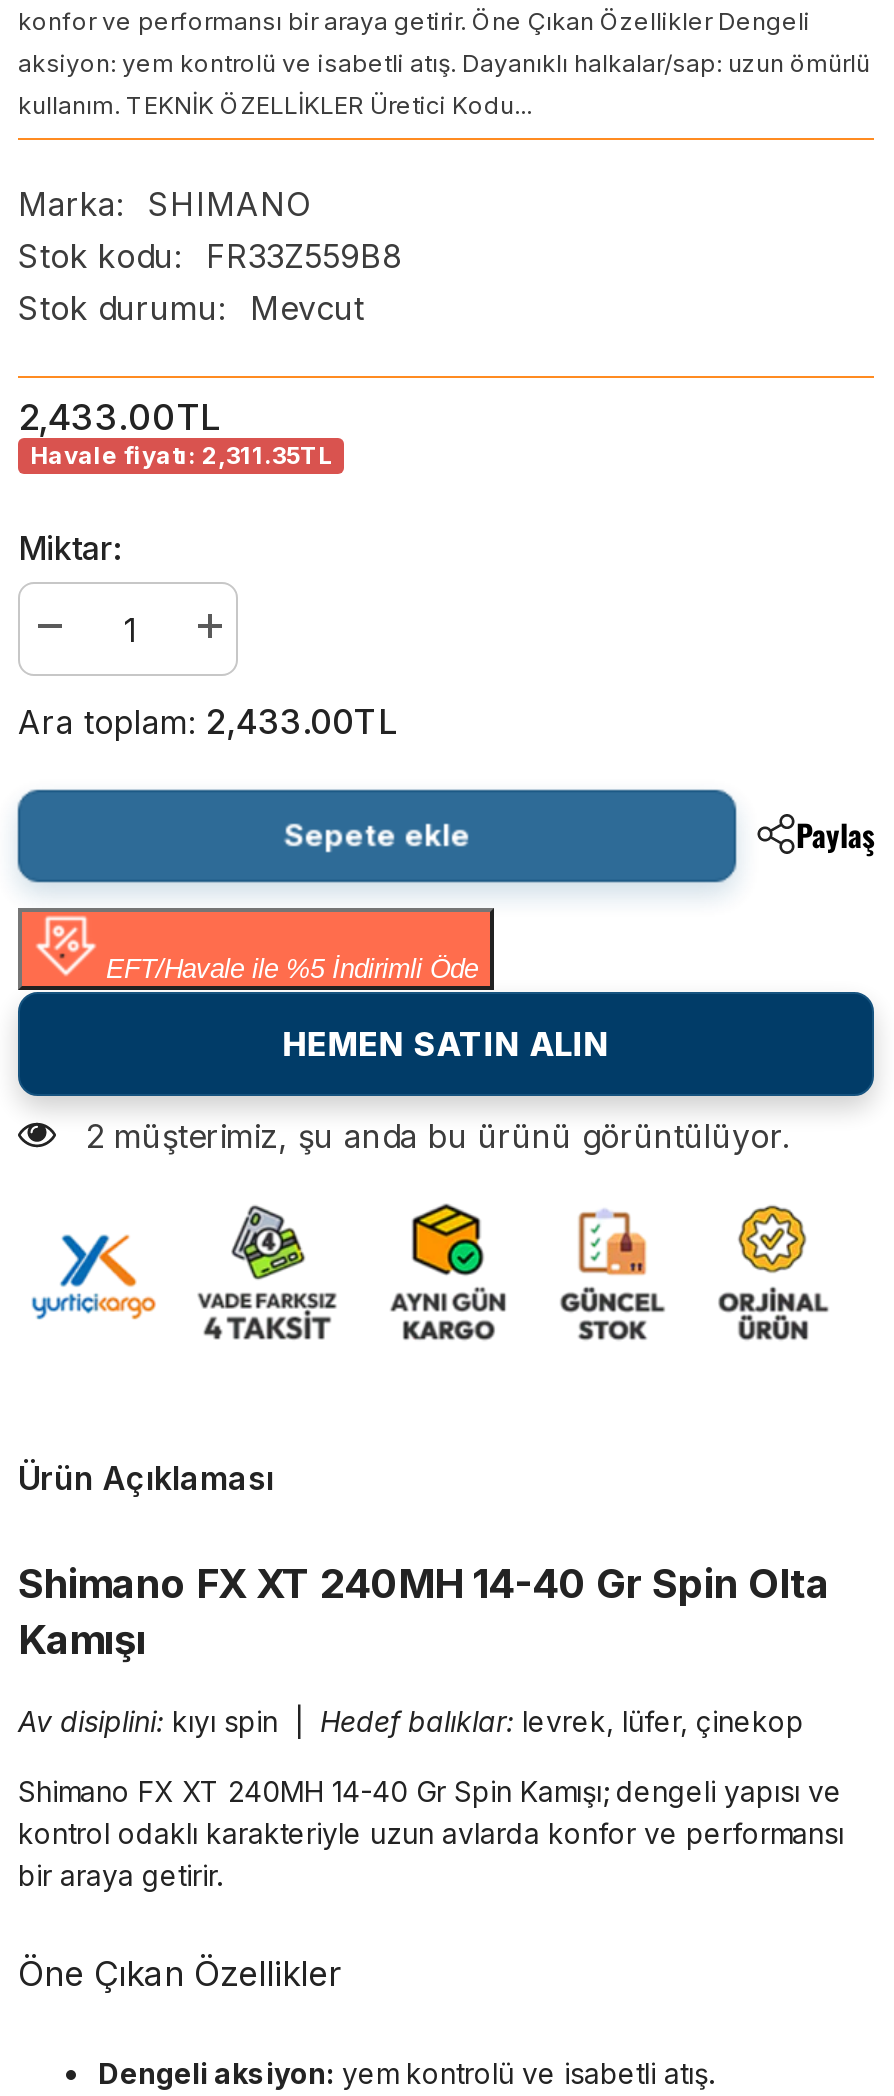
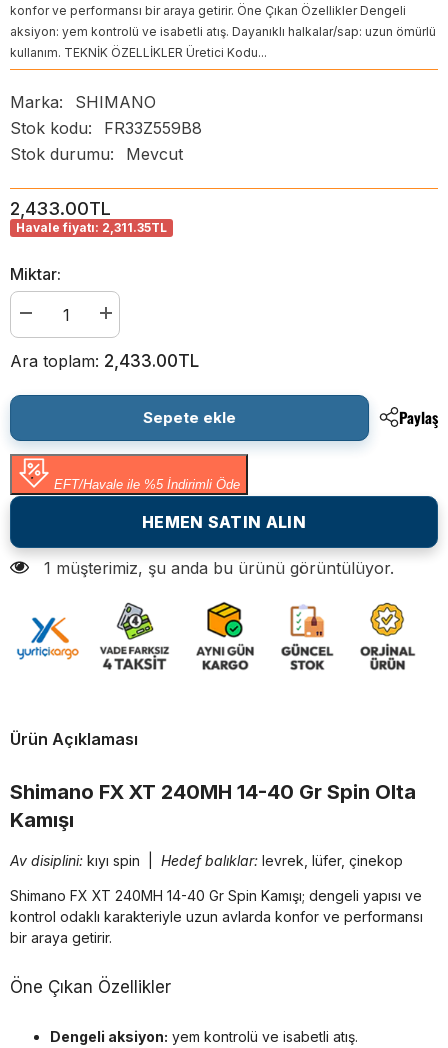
- 2 müşterimiz, şu anda bu ürünü görüntülüyor.
+ 1 müşterimiz, şu anda bu ürünü görüntülüyor.
